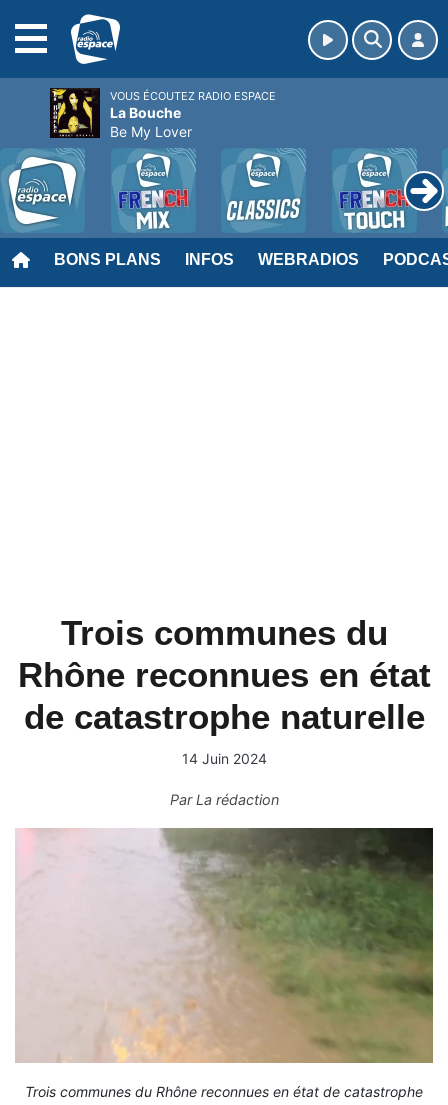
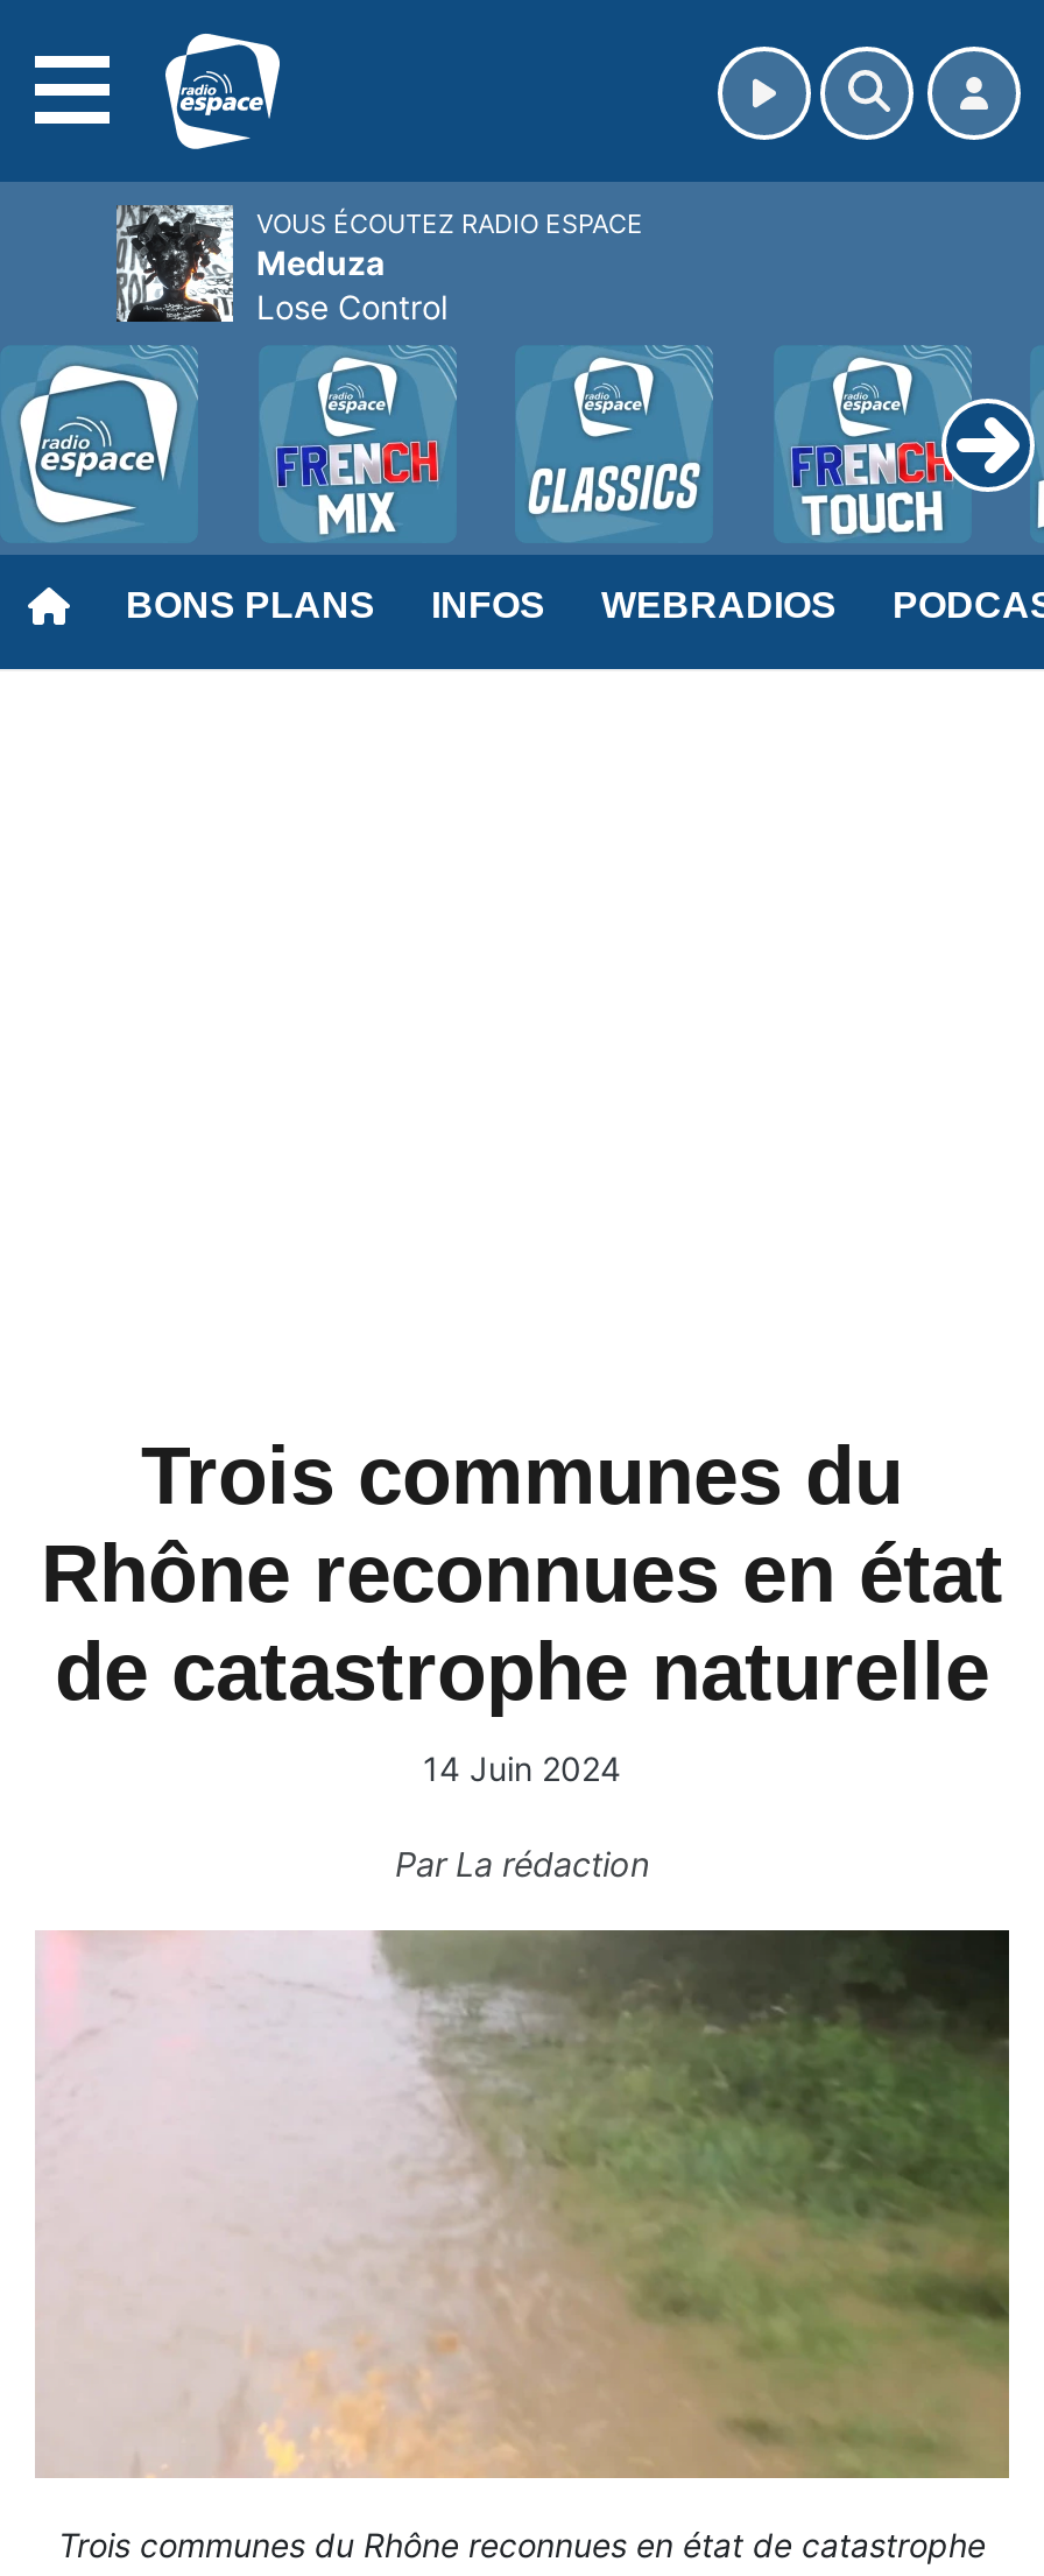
- [image]
- La Bouche
- Be My Lover
+ [image]
+ Meduza
+ Lose Control
